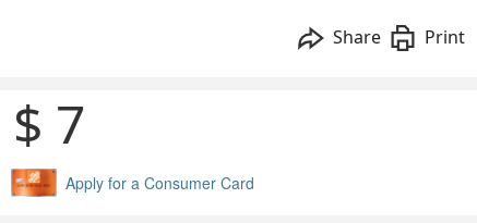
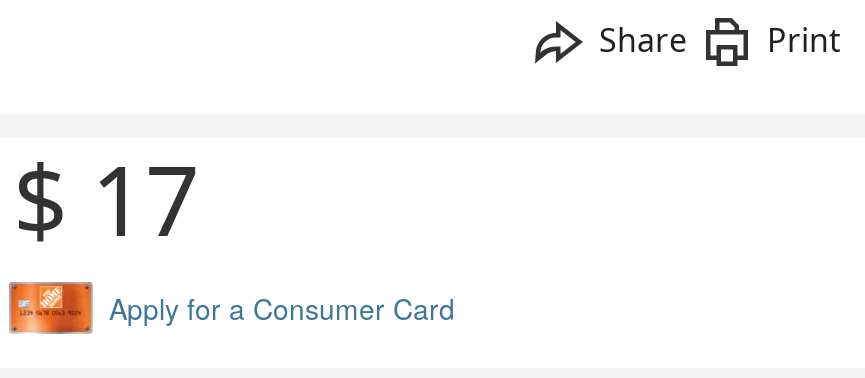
- $ 7
+ $ 17
